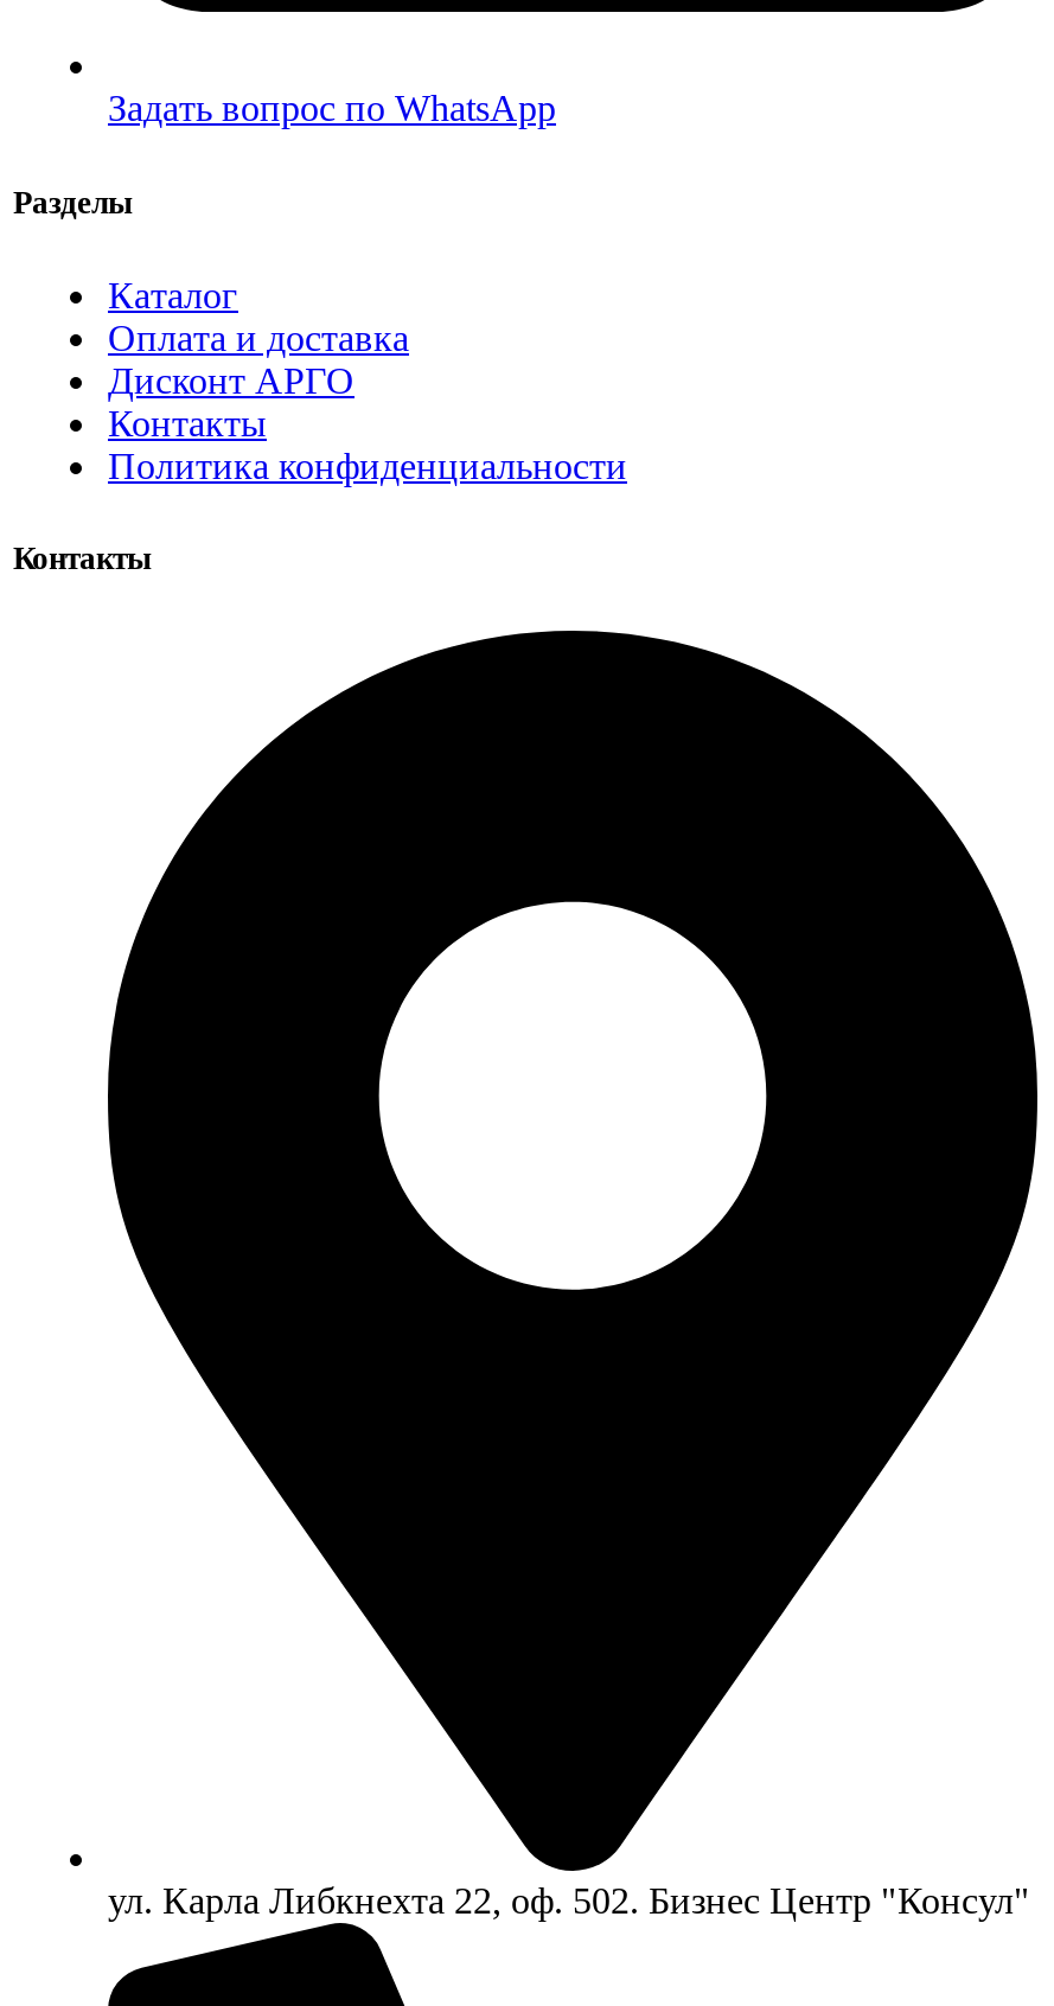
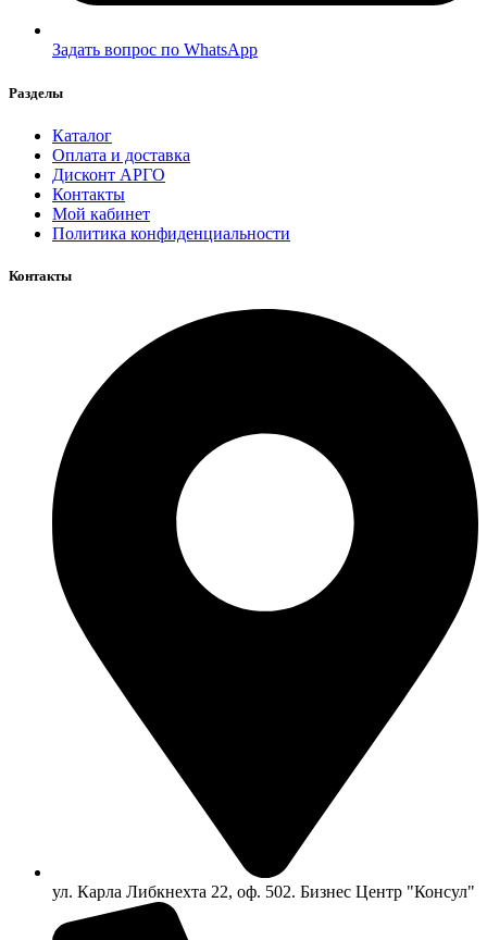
+ Мой кабинет
